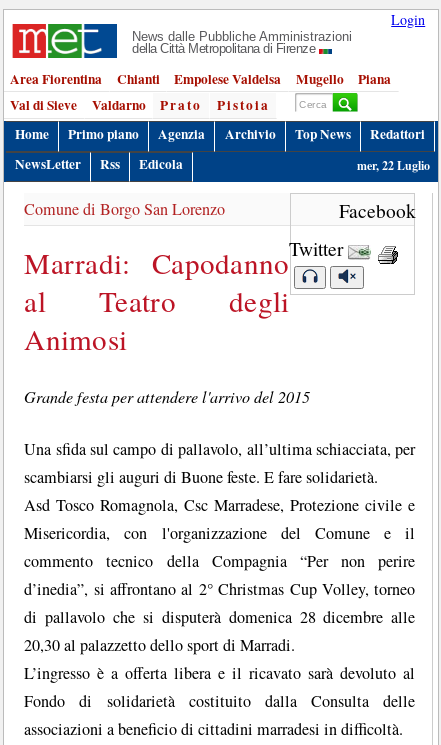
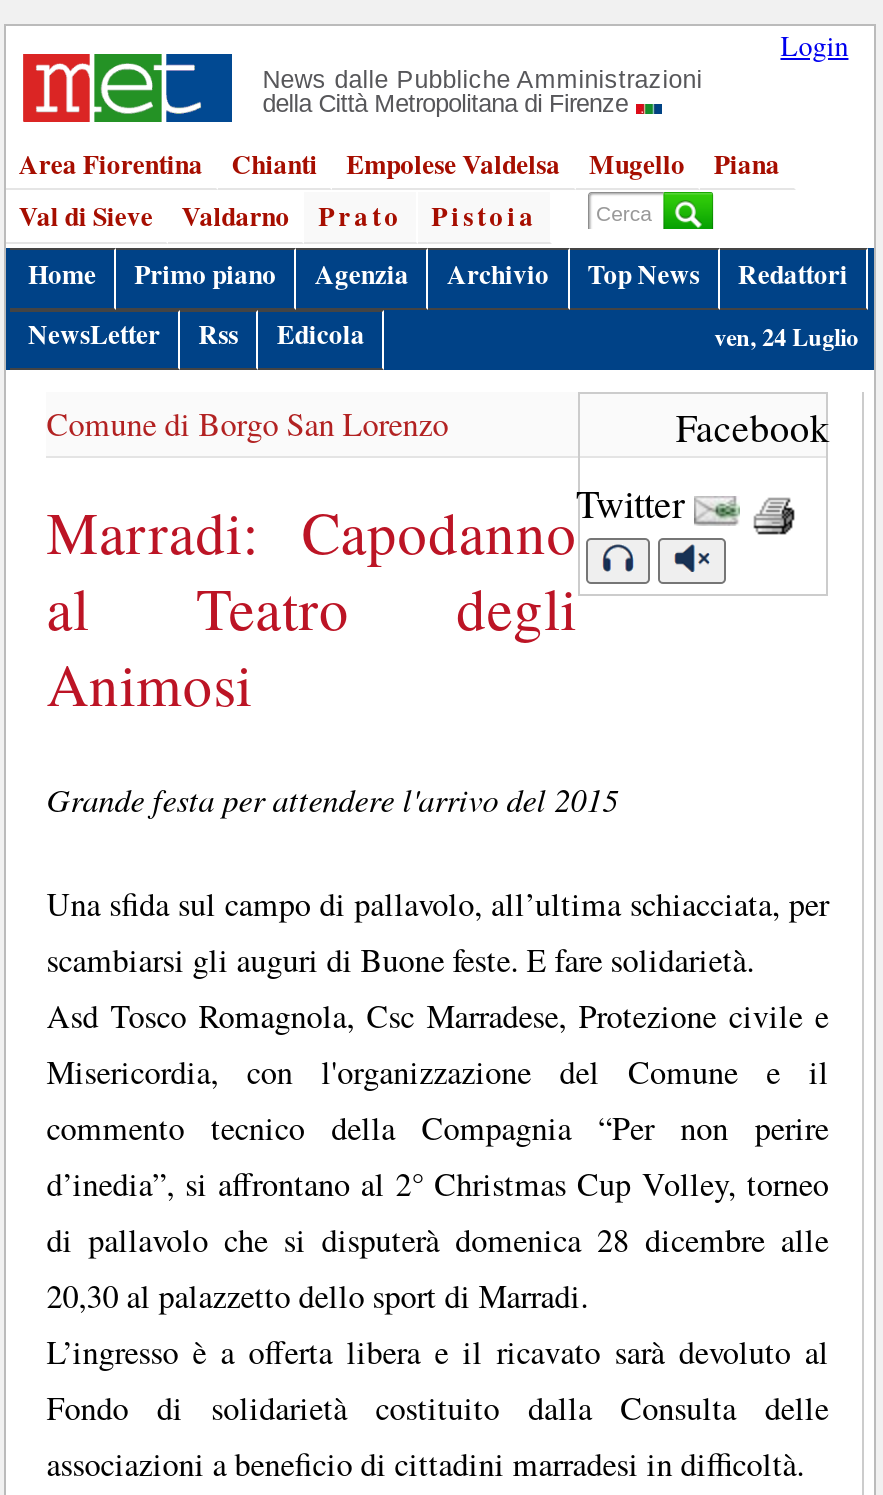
- mer, 22 Luglio
+ ven, 24 Luglio
